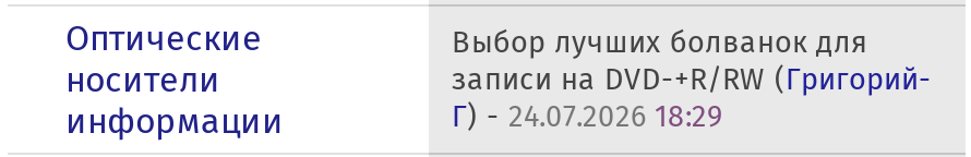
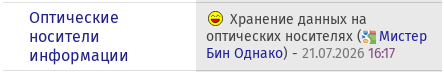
- Выбор лучших болванок для
- записи на DVD-+R/RW (Григорий-
- Г) - 24.07.2026 18:29
+ Хранение данных на
+ оптических носителях (
+ Мистер
+ Бин Однако) - 21.07.2026 16:17
